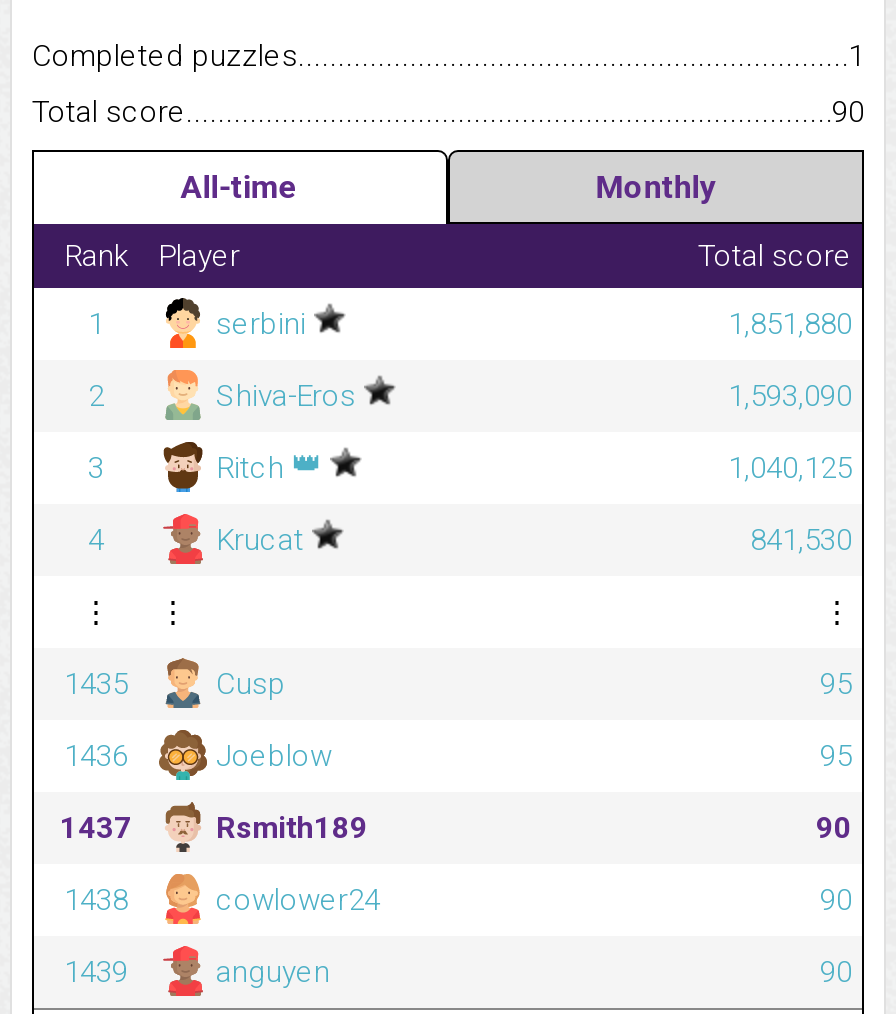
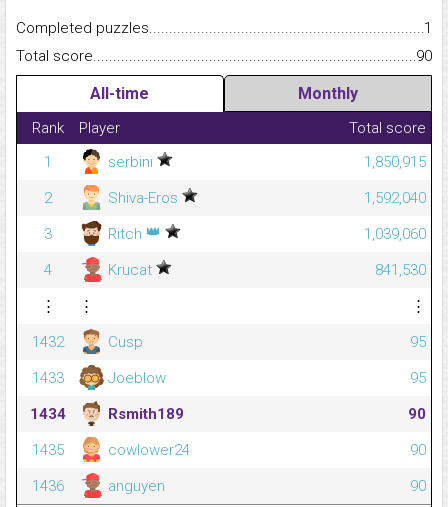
- 1,851,880
+ 1,850,915

- 1,593,090
+ 1,592,040

- 1,040,125
+ 1,039,060

- 1435
+ 1432

- 1436
+ 1433

- 1437
+ 1434

- 1438
+ 1435

- 1439
+ 1436
